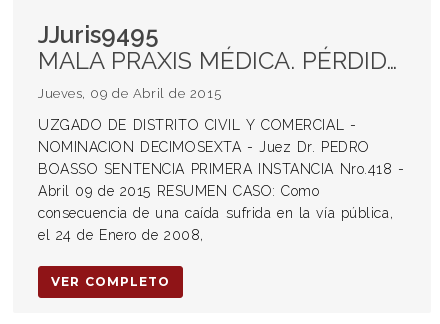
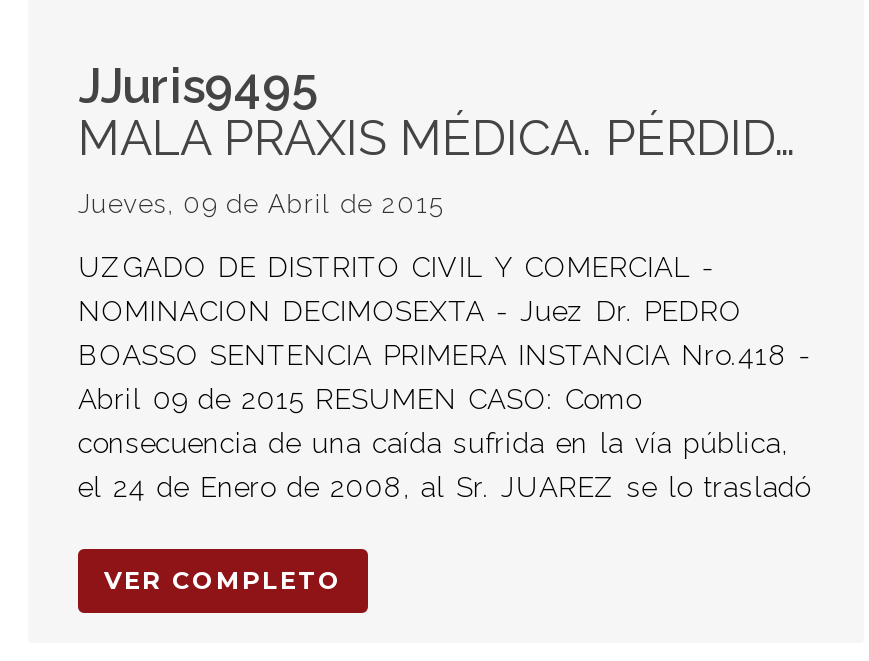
- el 24 de Enero de 2008,
+ el 24 de Enero de 2008, al Sr. JUAREZ se lo trasladó
